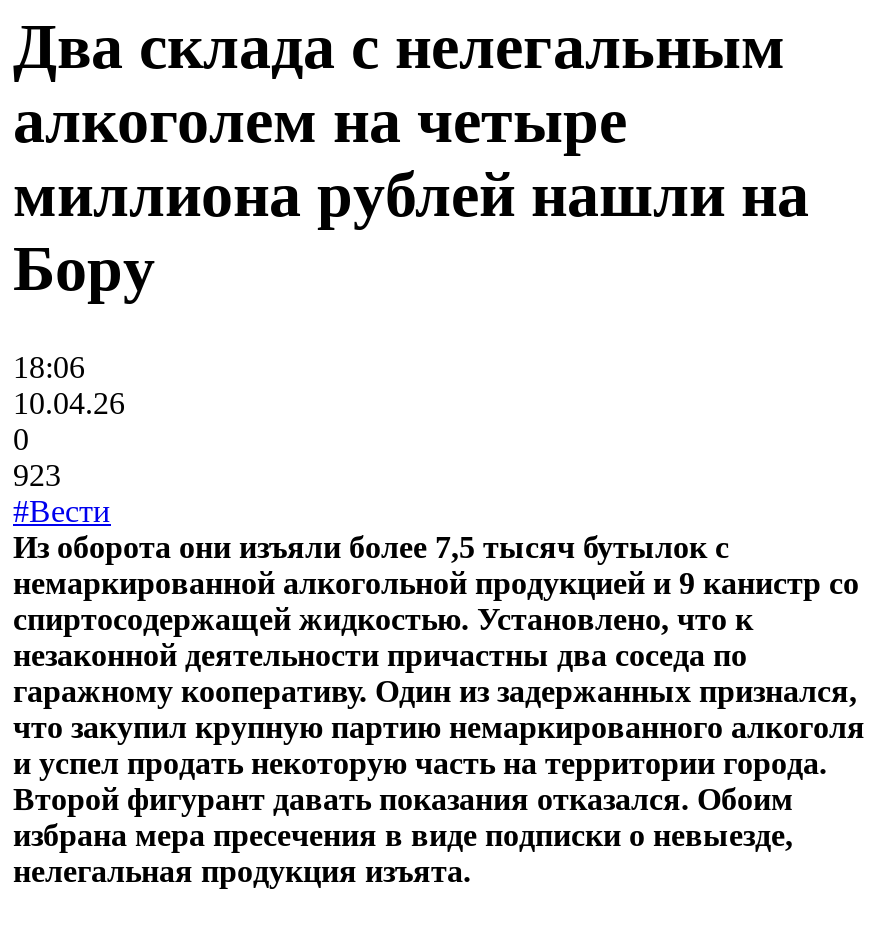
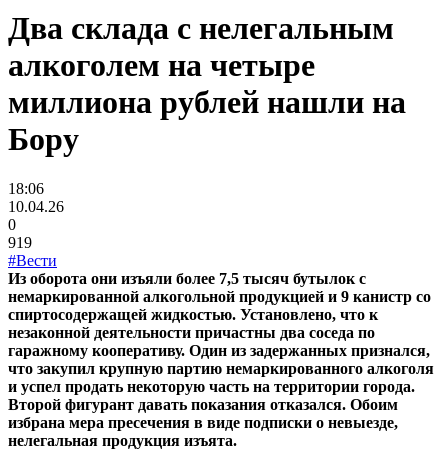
- 923
+ 919
